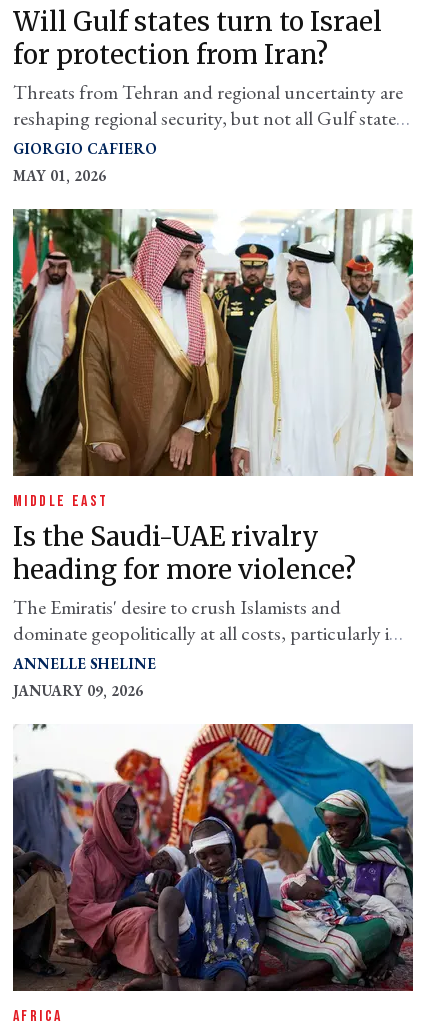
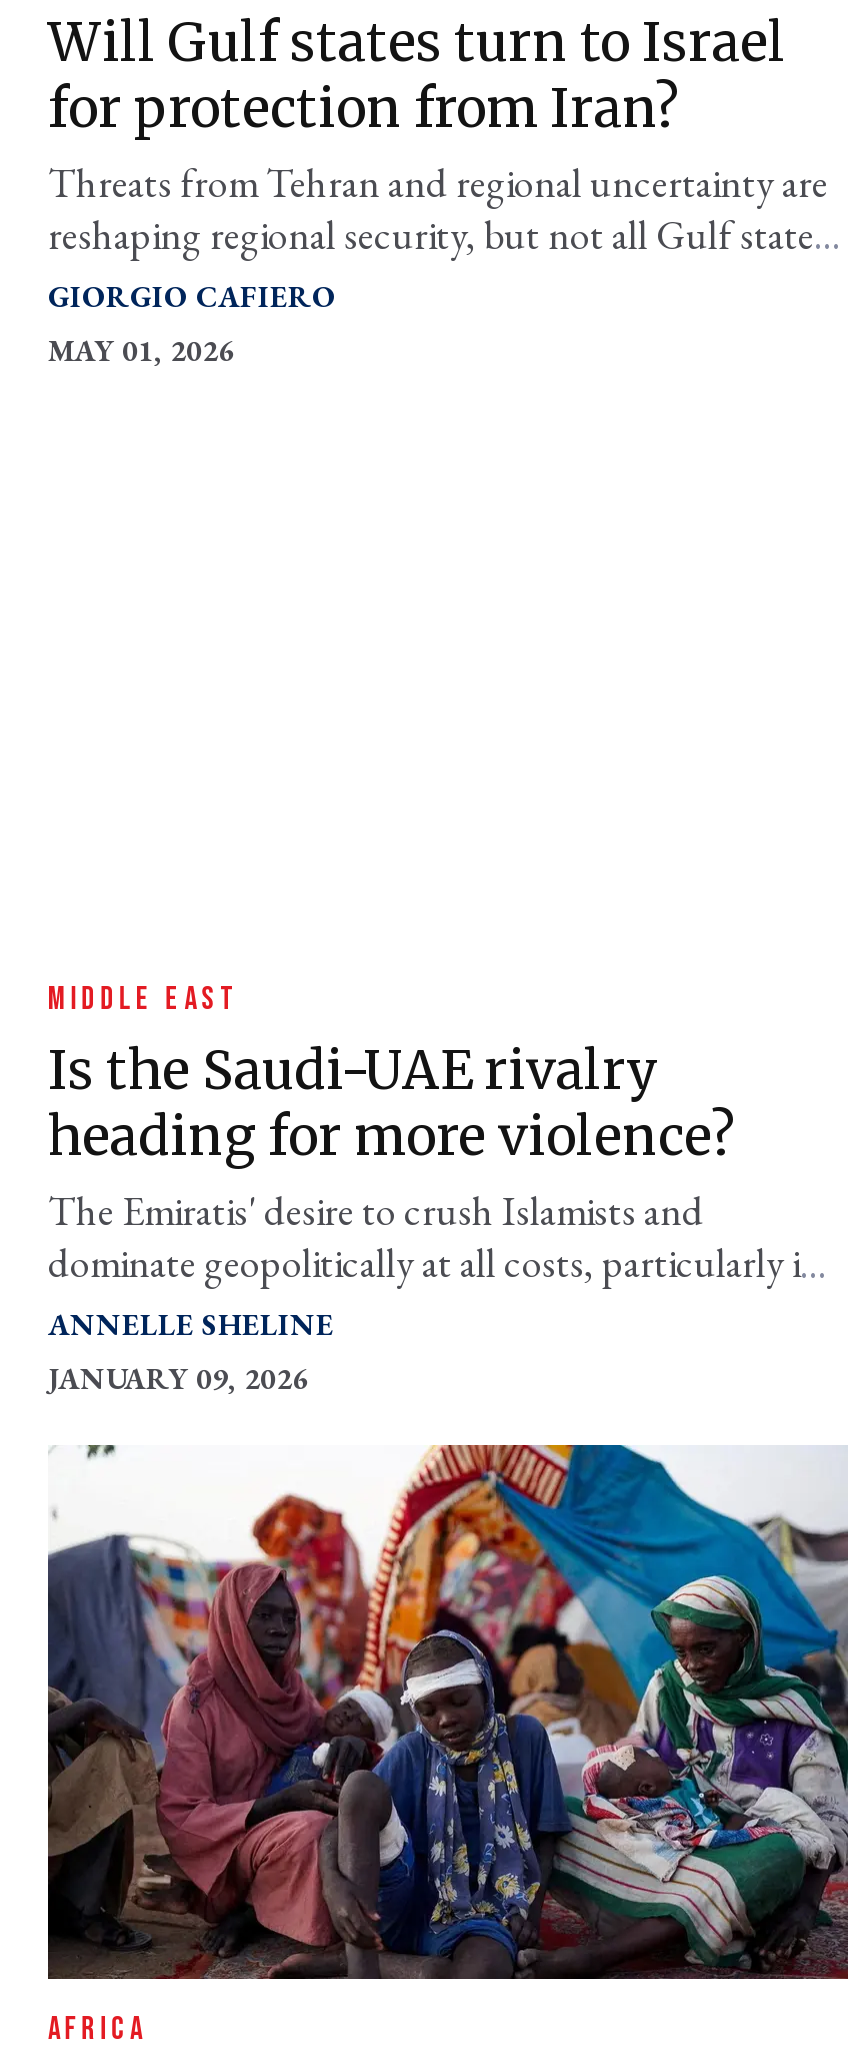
- [image]
